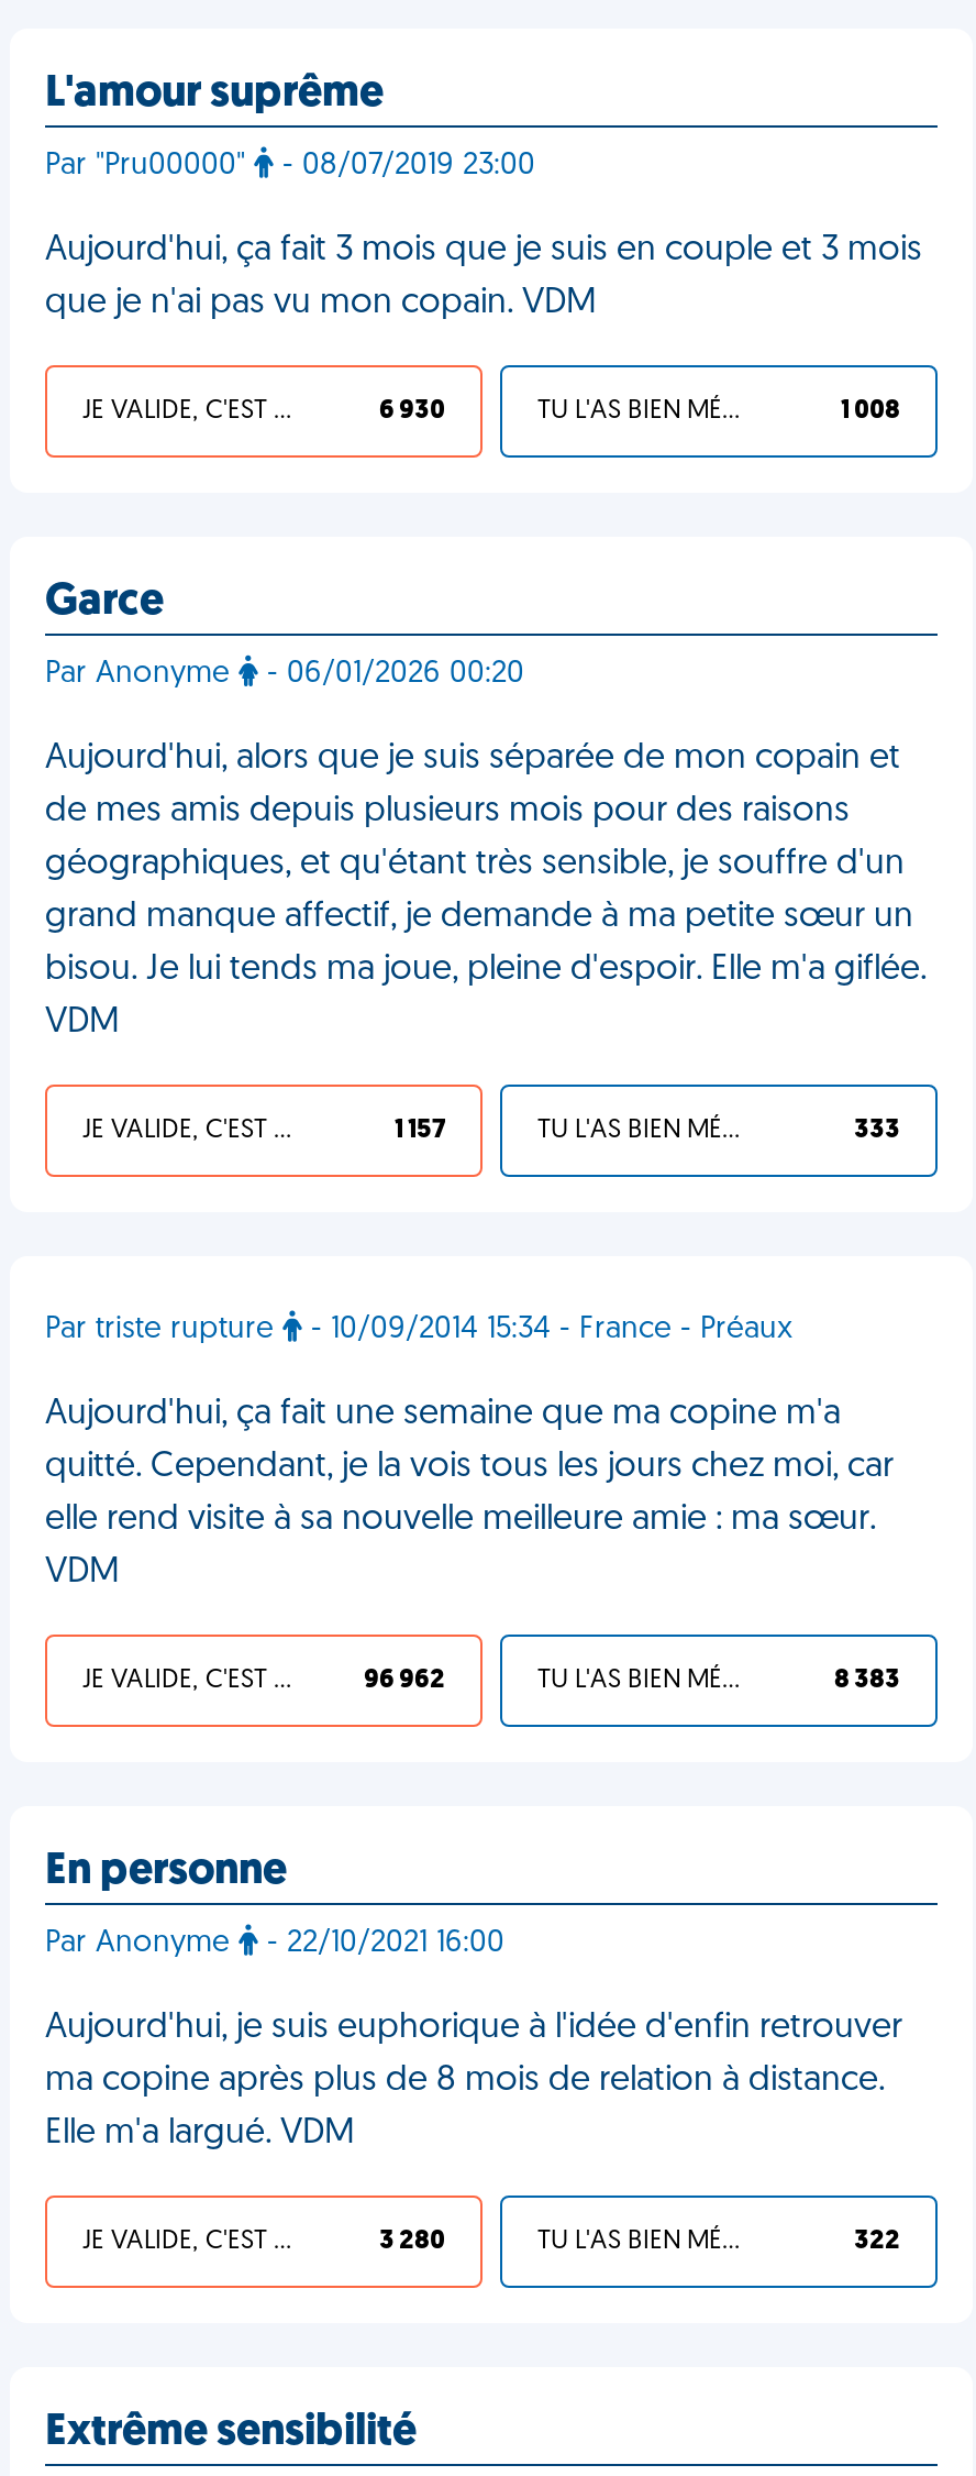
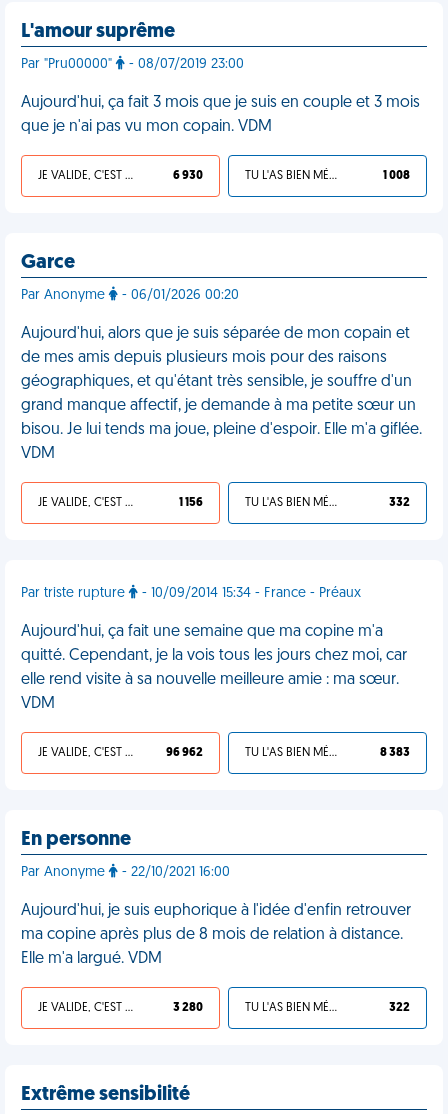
- 1 157
+ 1 156

- 333
+ 332
